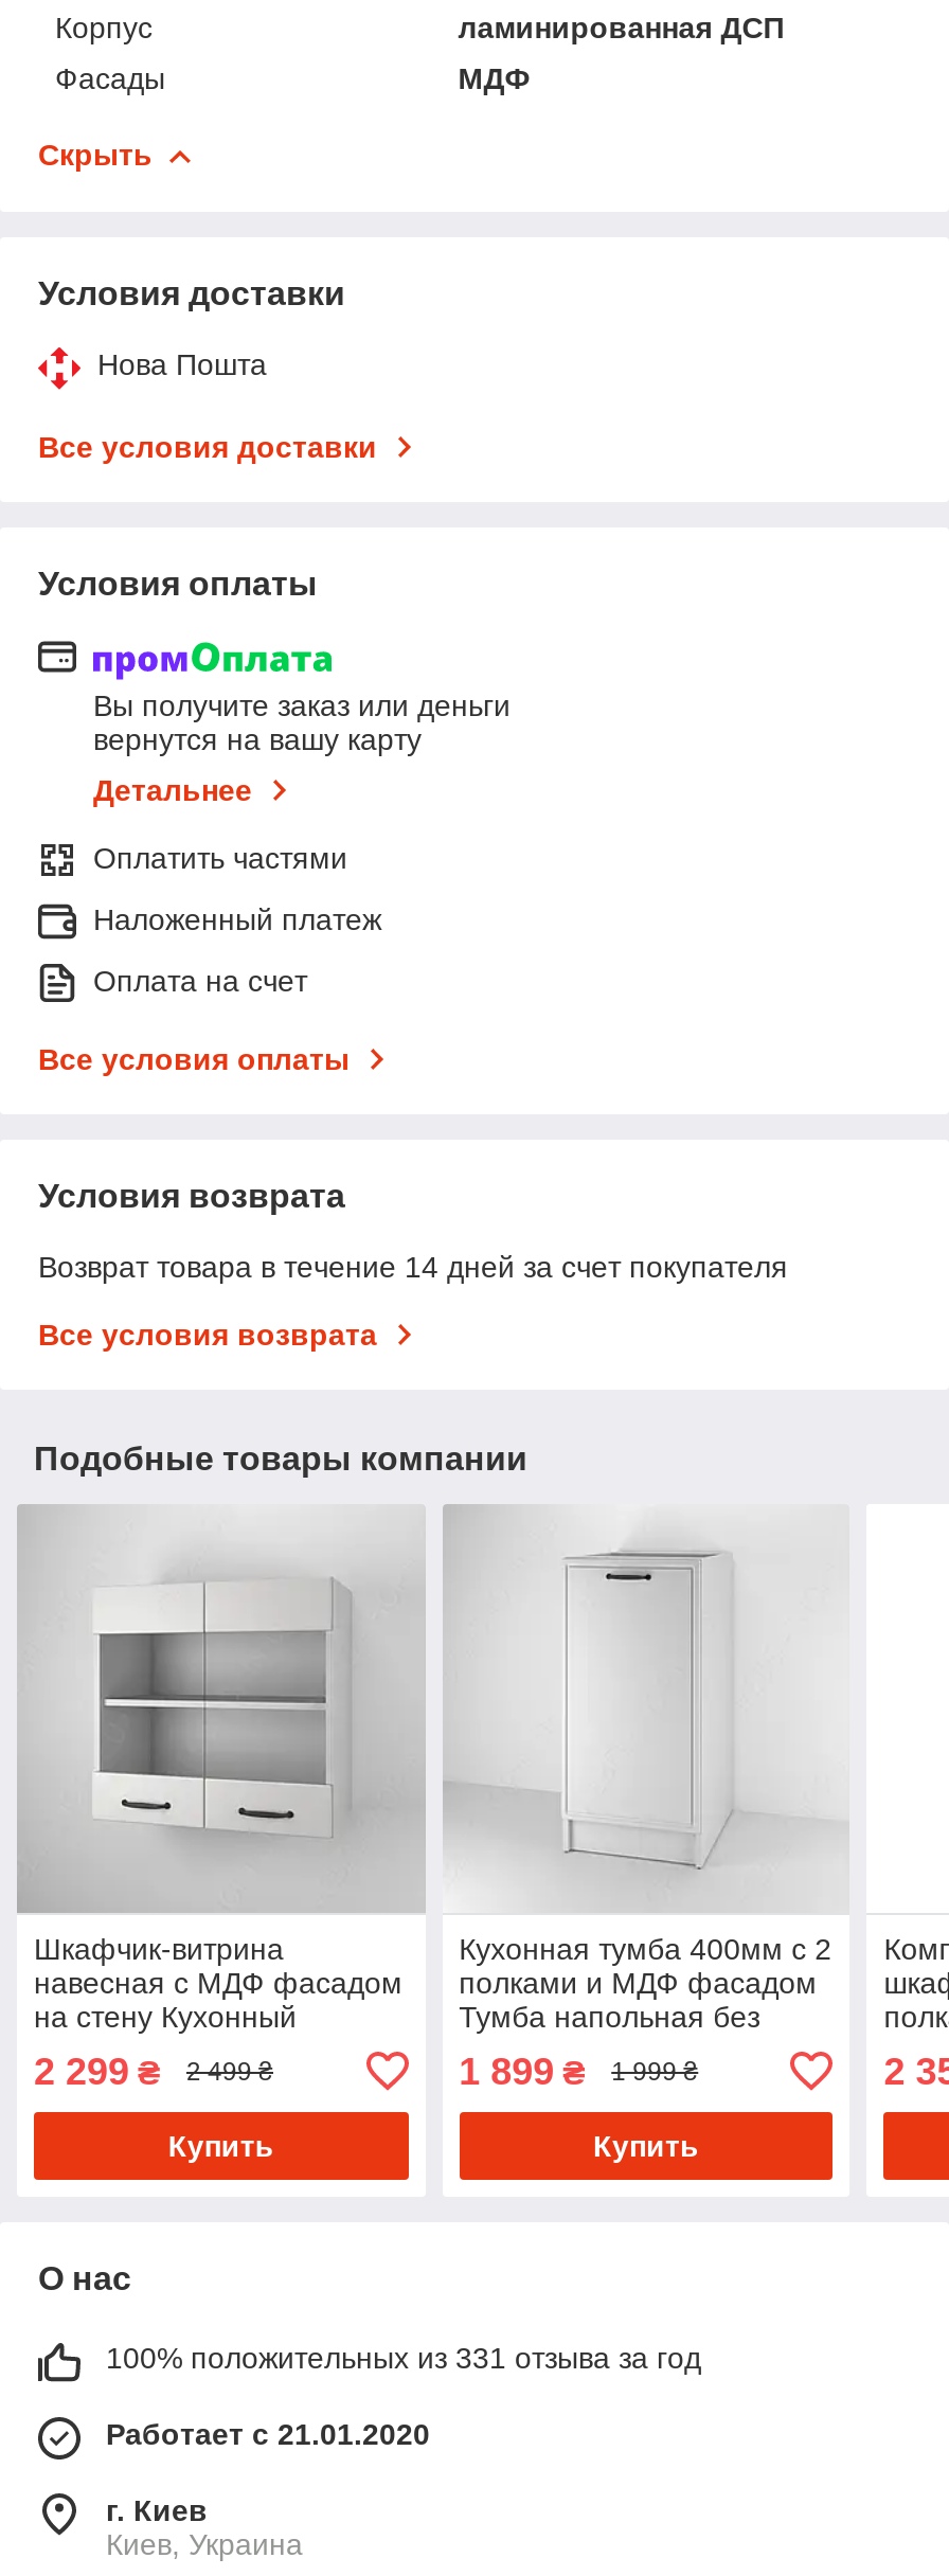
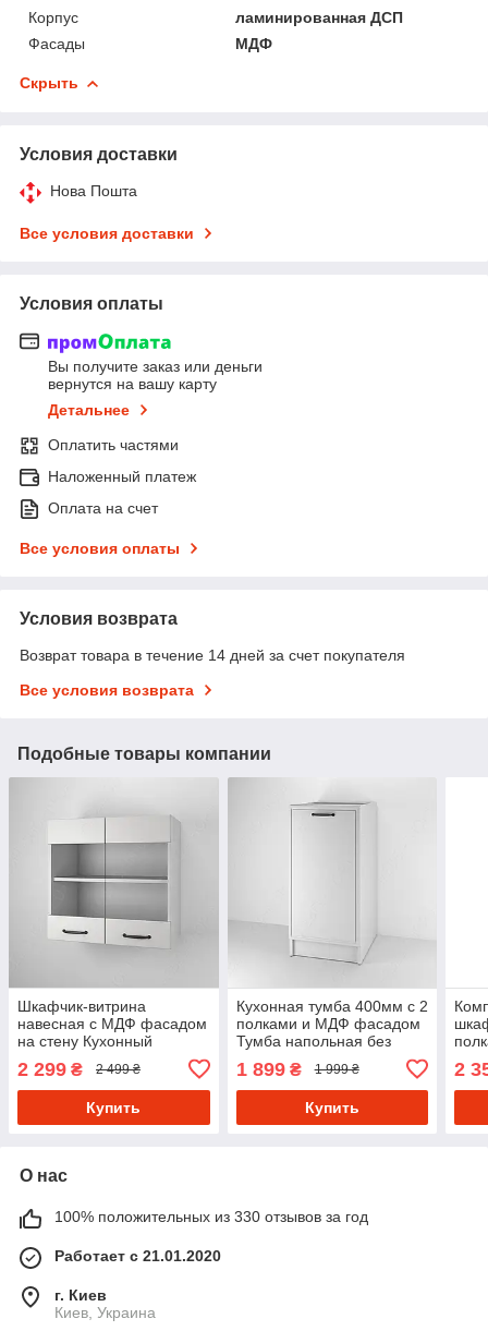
- 100% положительных из 331 отзыва за год
+ 100% положительных из 330 отзывов за год
